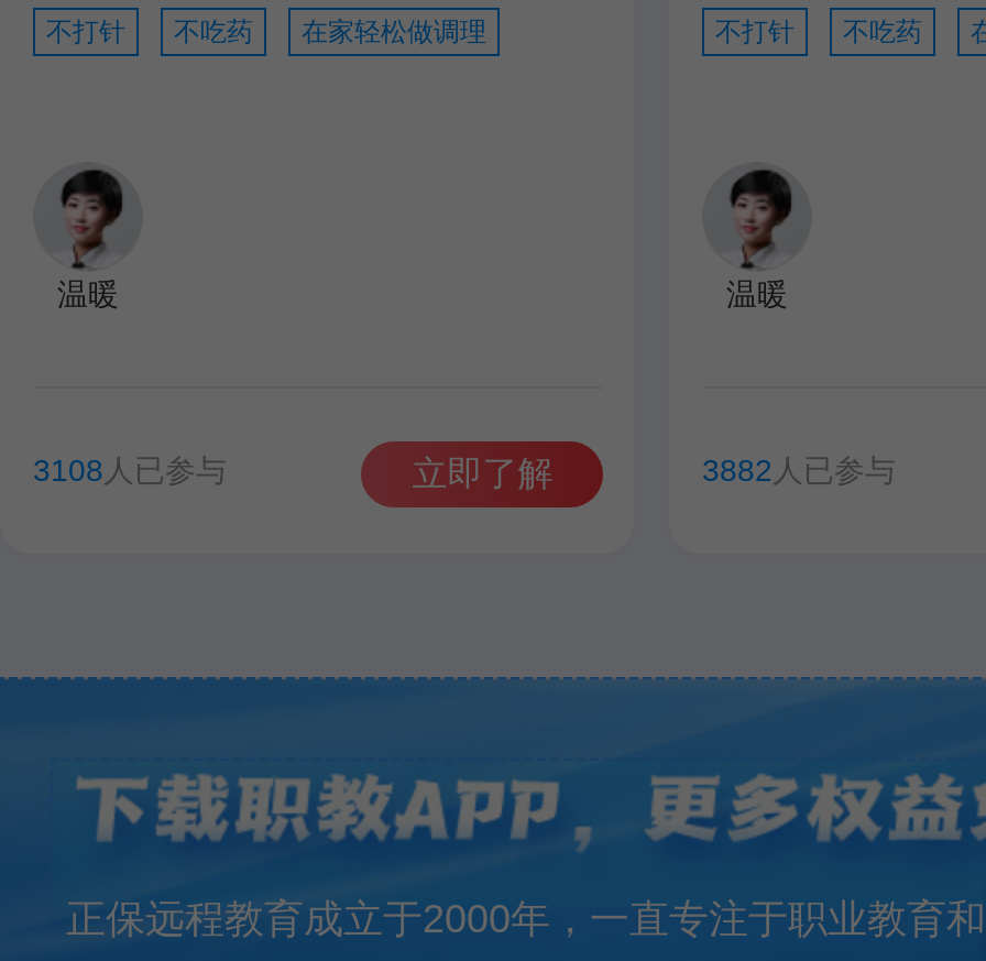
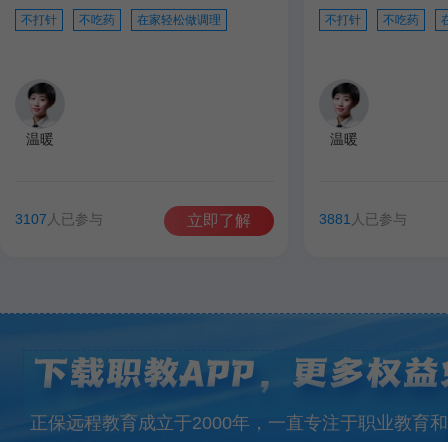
- 3108人已参与
+ 3107人已参与

- 3882人已参与
+ 3881人已参与
